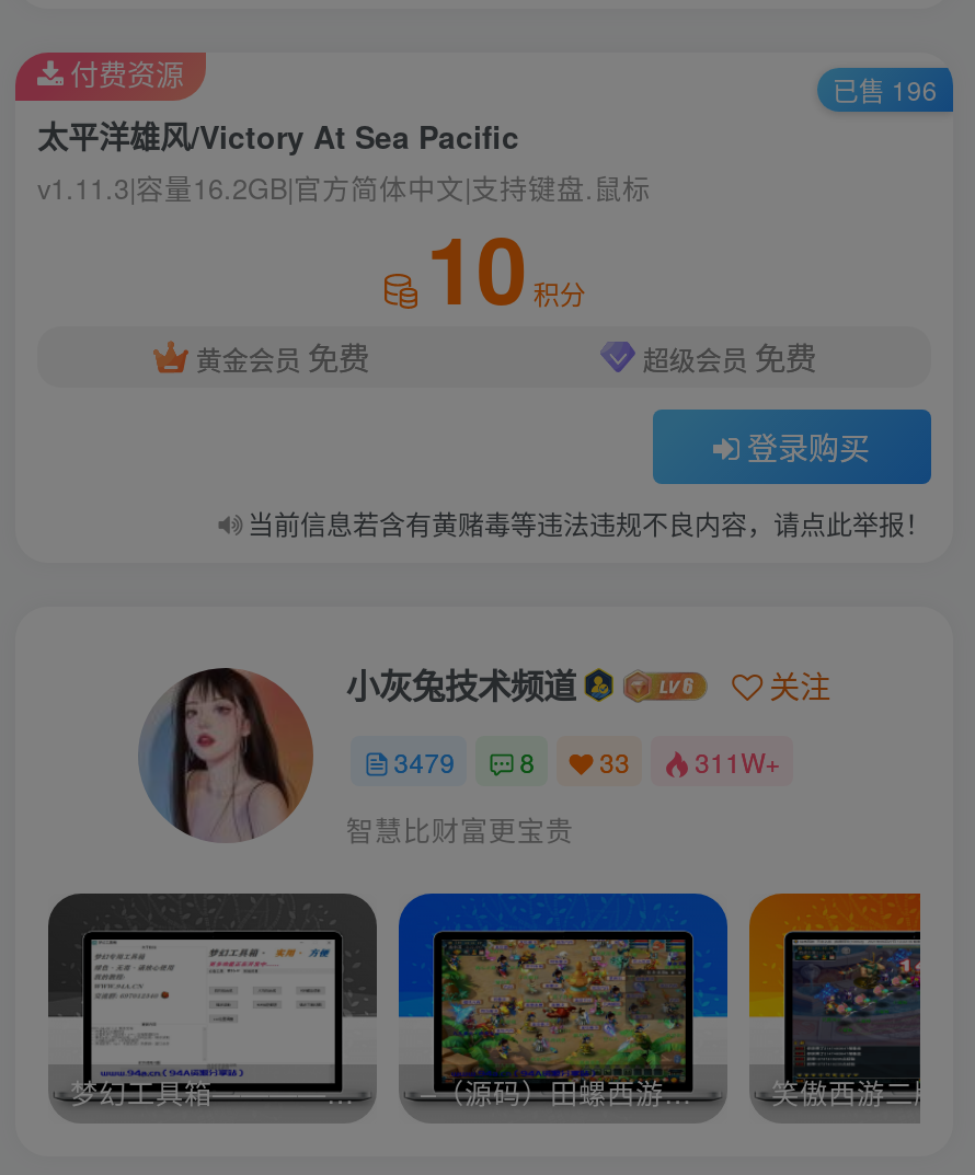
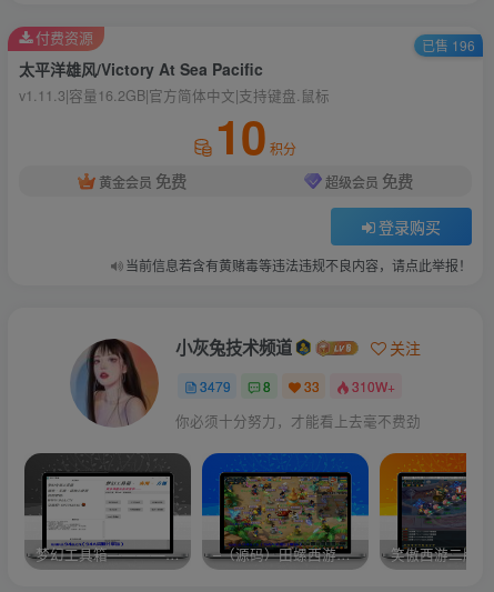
- 3479 8 33 311W+
+ 3479 8 33 310W+

- 智慧比财富更宝贵
+ 你必须十分努力，才能看上去毫不费劲
